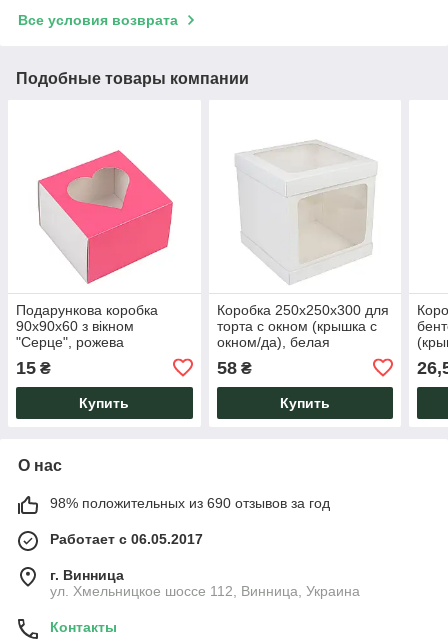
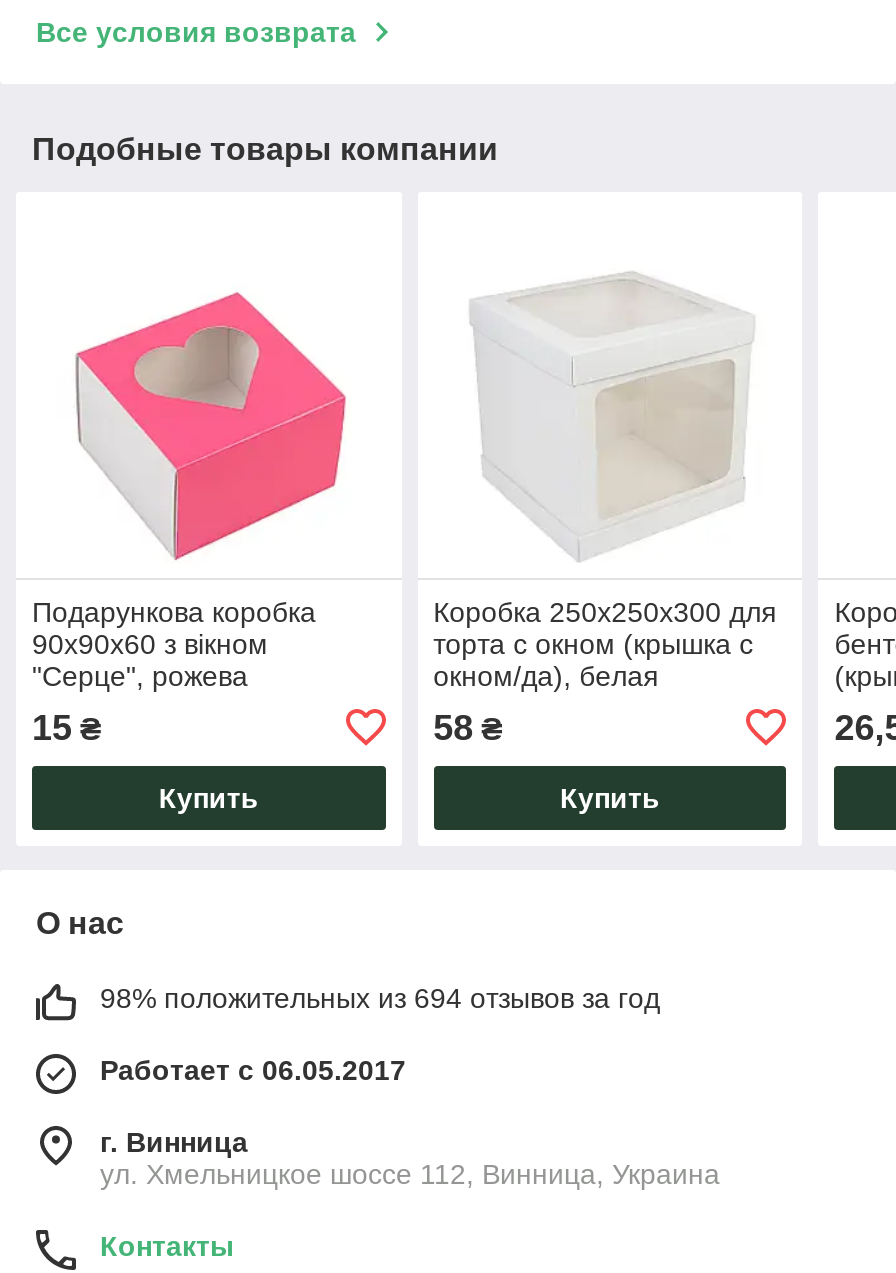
- 98% положительных из 690 отзывов за год
+ 98% положительных из 694 отзывов за год
